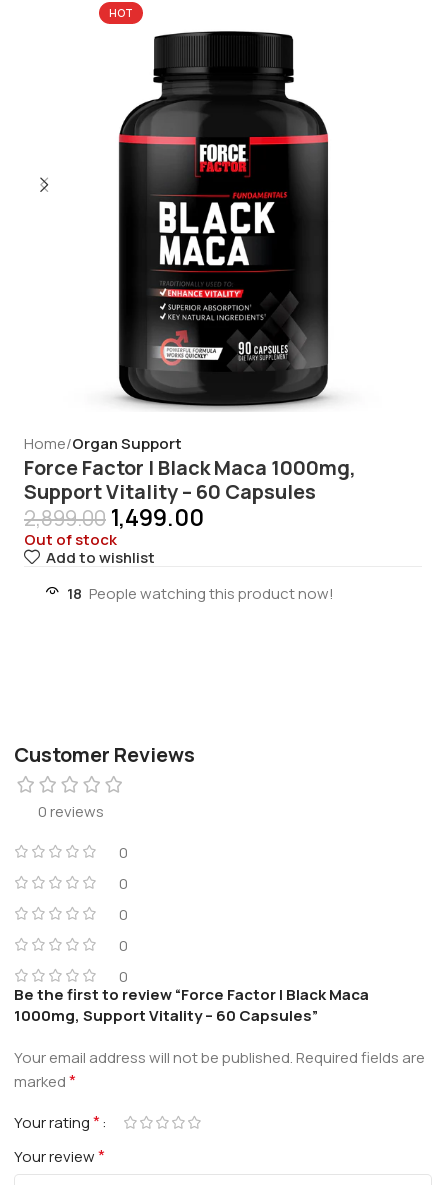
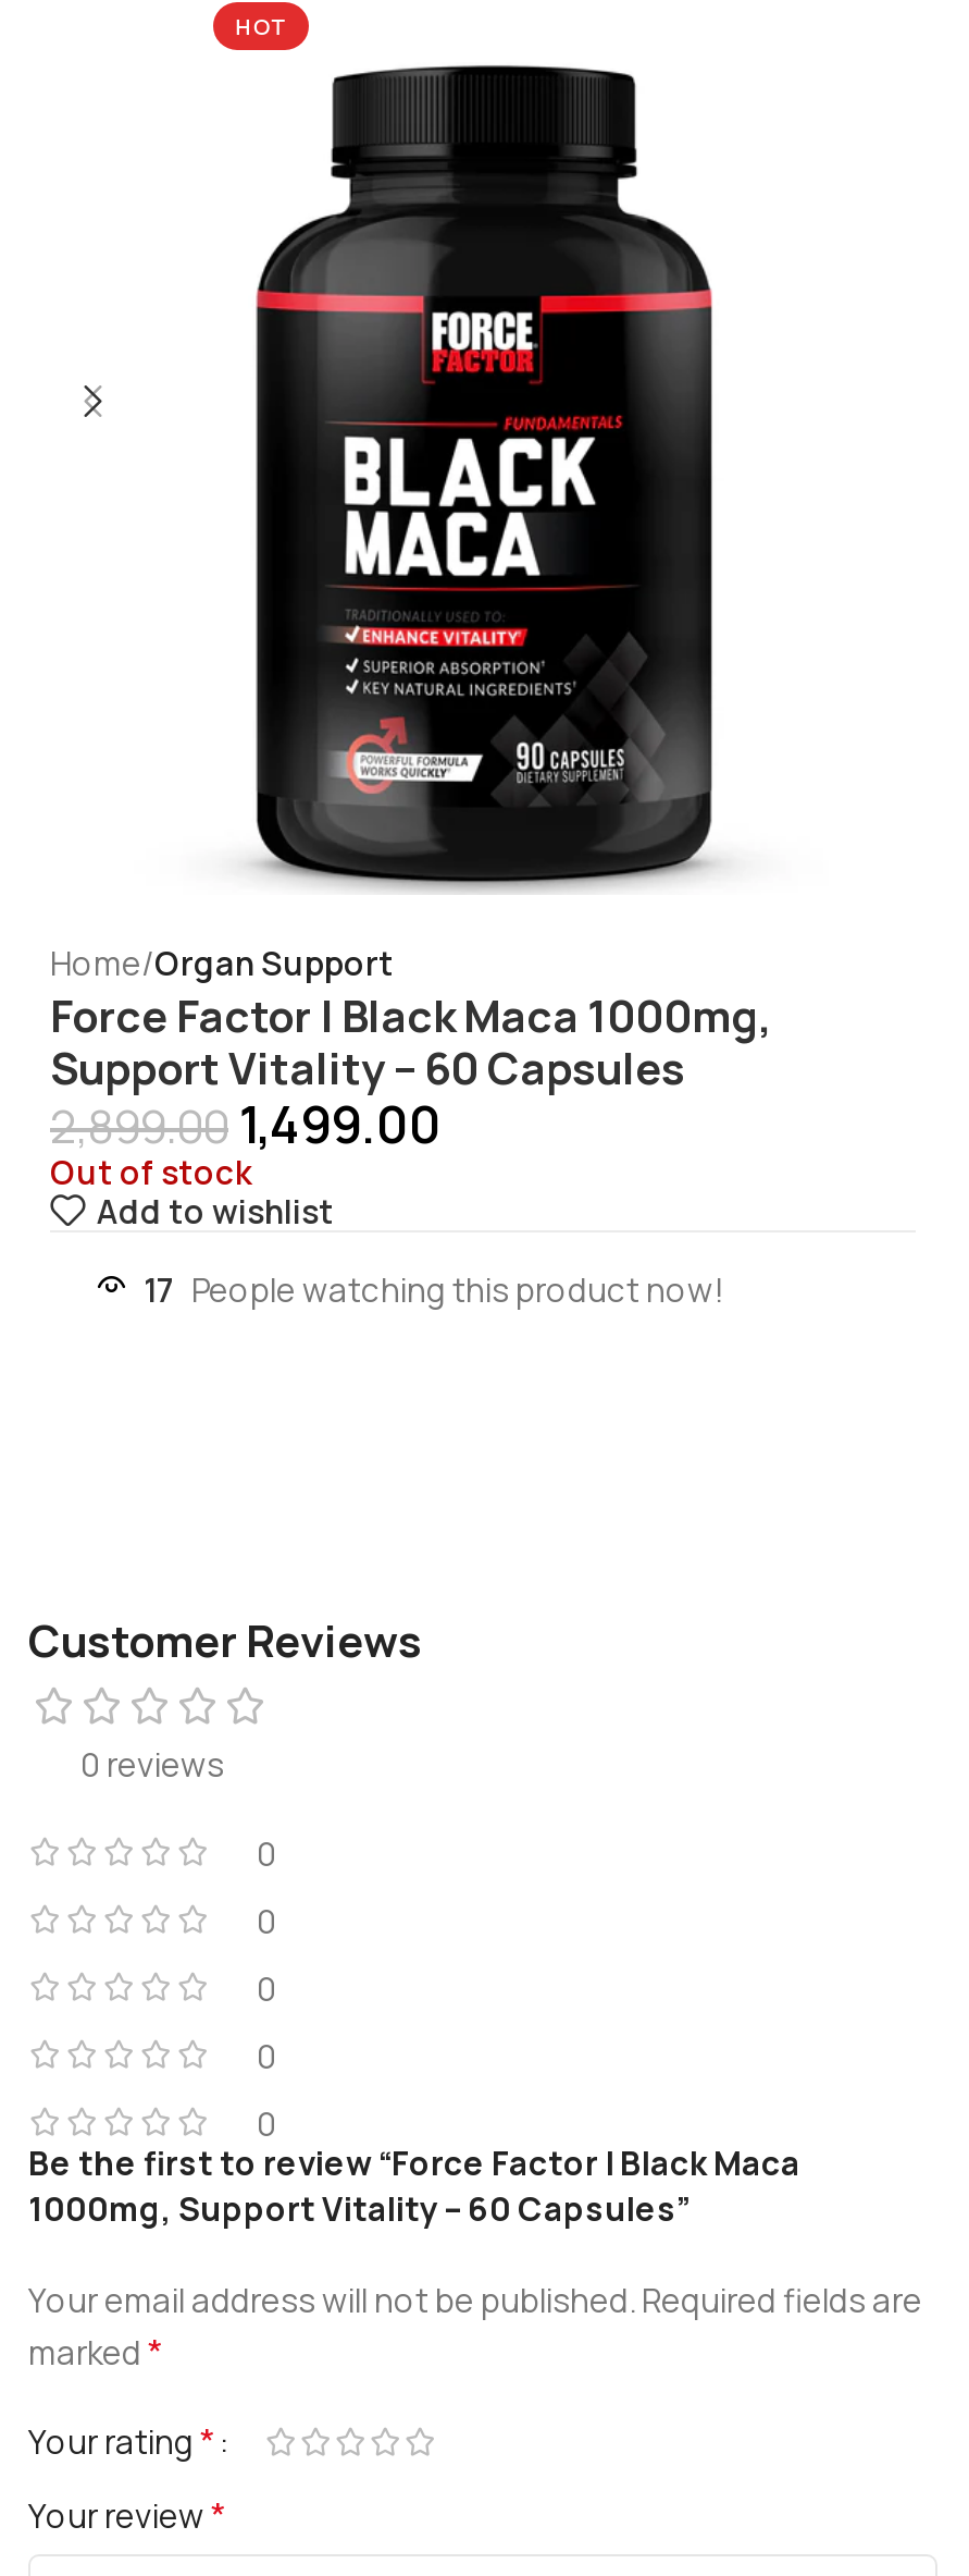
- 18 People watching this product now!
+ 17 People watching this product now!
